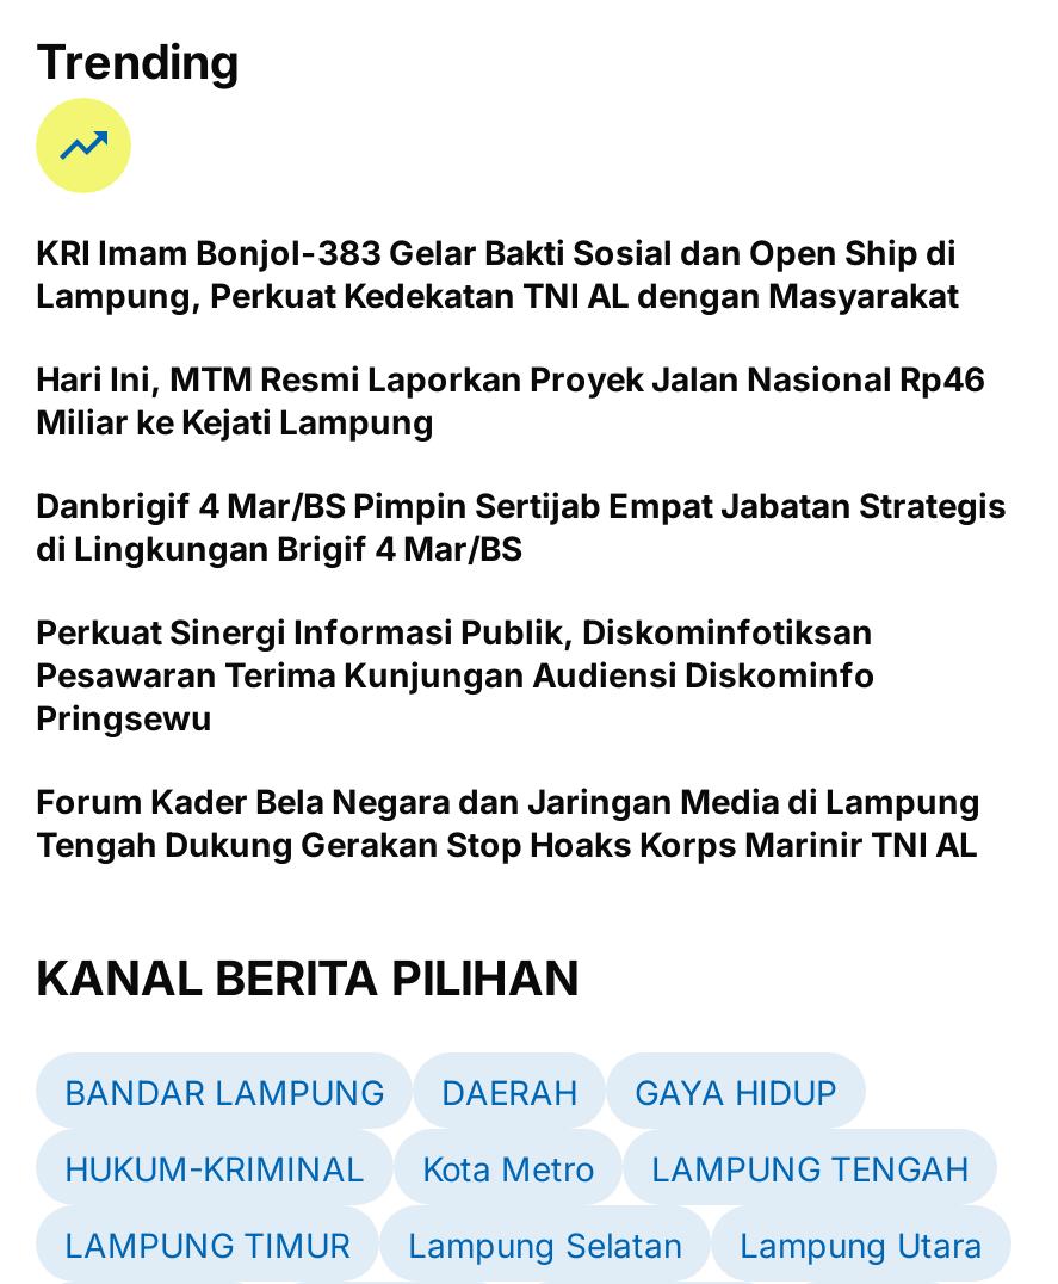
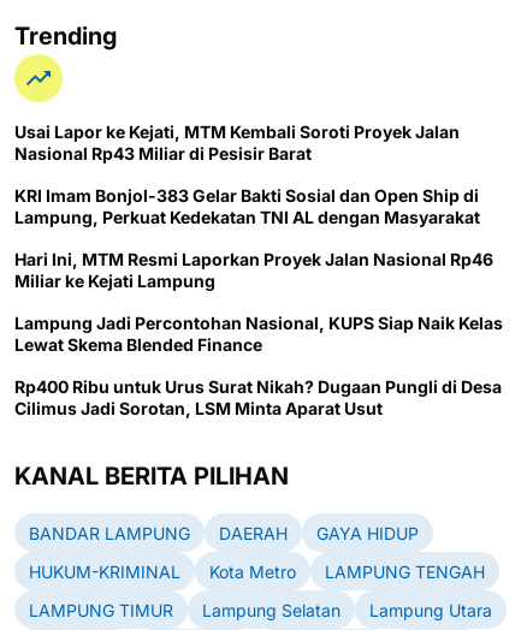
+ Usai Lapor ke Kejati, MTM Kembali Soroti Proyek Jalan
+ Nasional Rp43 Miliar di Pesisir Barat

moved down: KRI Imam Bonjol-383 Gelar Bakti Sosial dan Open Ship di | Lampung, Perkuat Kedekatan TNI AL dengan Masyarakat | Hari Ini, MTM Resmi Laporkan Proyek Jalan Nasional Rp46 | Miliar ke Kejati Lampung

- Danbrigif 4 Mar/BS Pimpin Sertijab Empat Jabatan Strategis
- di Lingkungan Brigif 4 Mar/BS
- Perkuat Sinergi Informasi Publik, Diskominfotiksan
- Pesawaran Terima Kunjungan Audiensi Diskominfo
- Pringsewu
- Forum Kader Bela Negara dan Jaringan Media di Lampung
- Tengah Dukung Gerakan Stop Hoaks Korps Marinir TNI AL
+ Lampung Jadi Percontohan Nasional, KUPS Siap Naik Kelas
+ Lewat Skema Blended Finance
+ Rp400 Ribu untuk Urus Surat Nikah? Dugaan Pungli di Desa
+ Cilimus Jadi Sorotan, LSM Minta Aparat Usut
